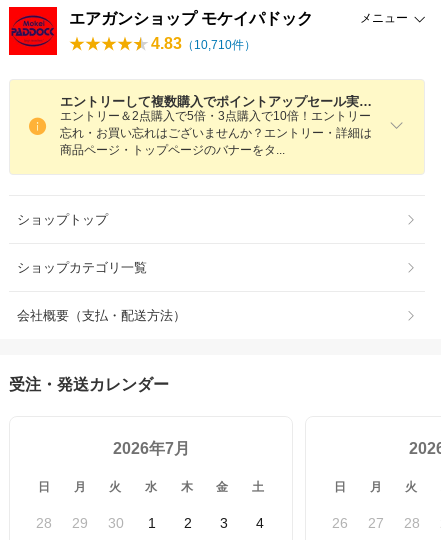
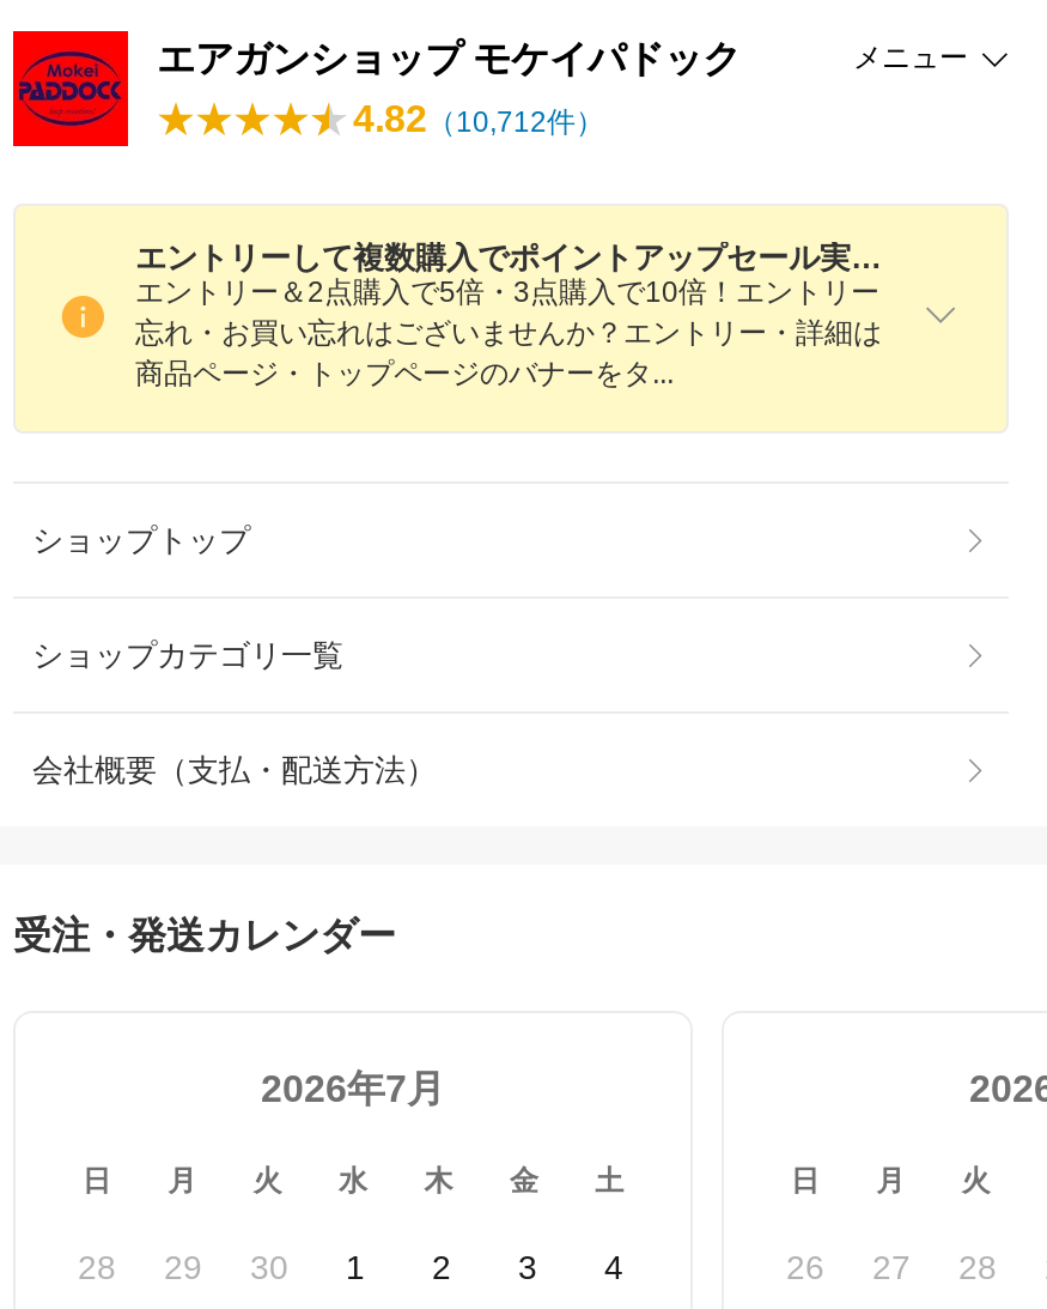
- 4.83（10,710件）
+ 4.82（10,712件）
